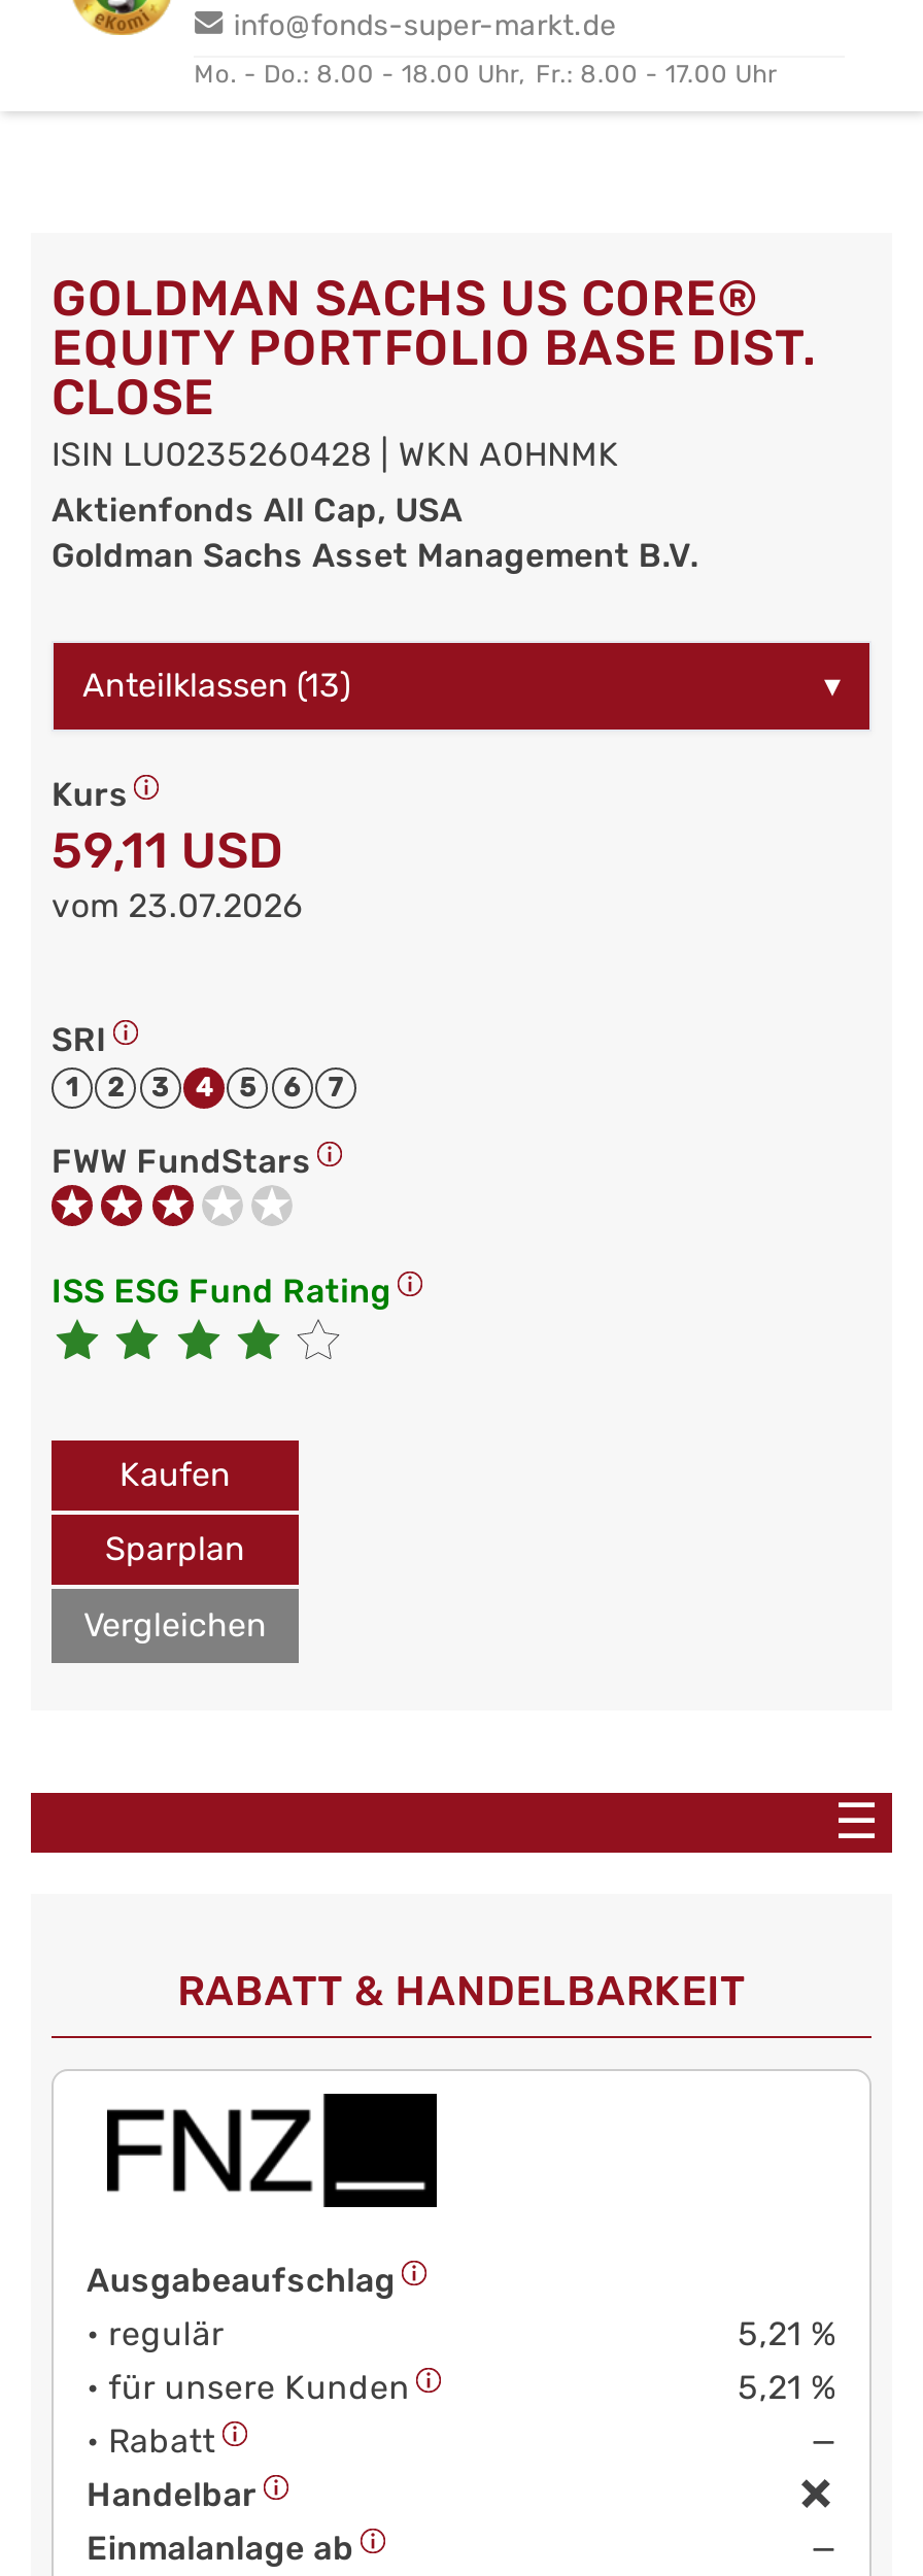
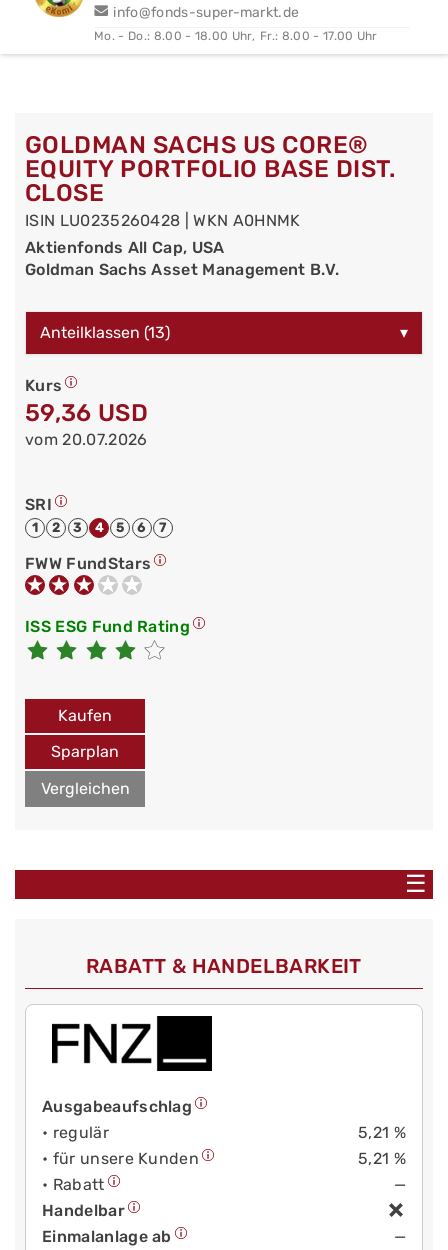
- 59,11 USD
+ 59,36 USD

- vom 23.07.2026
+ vom 20.07.2026
